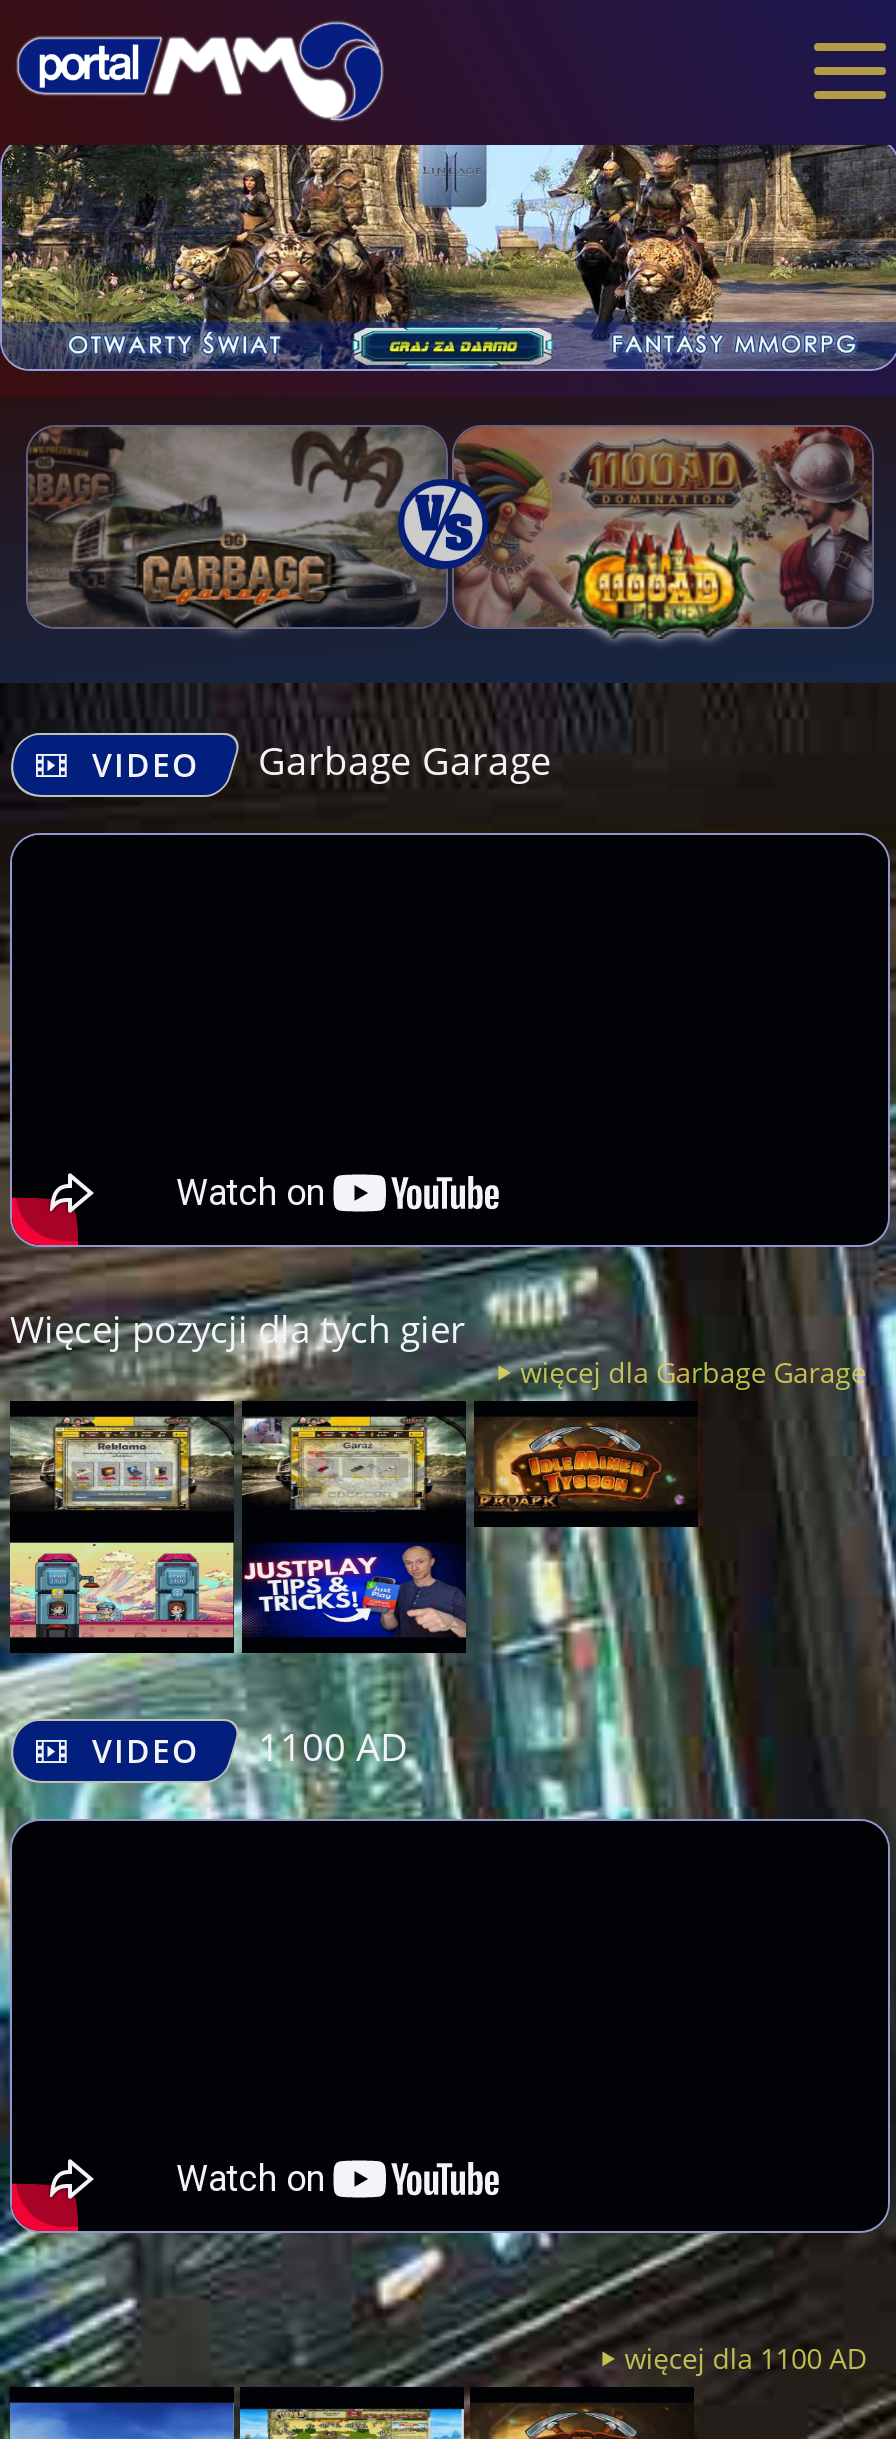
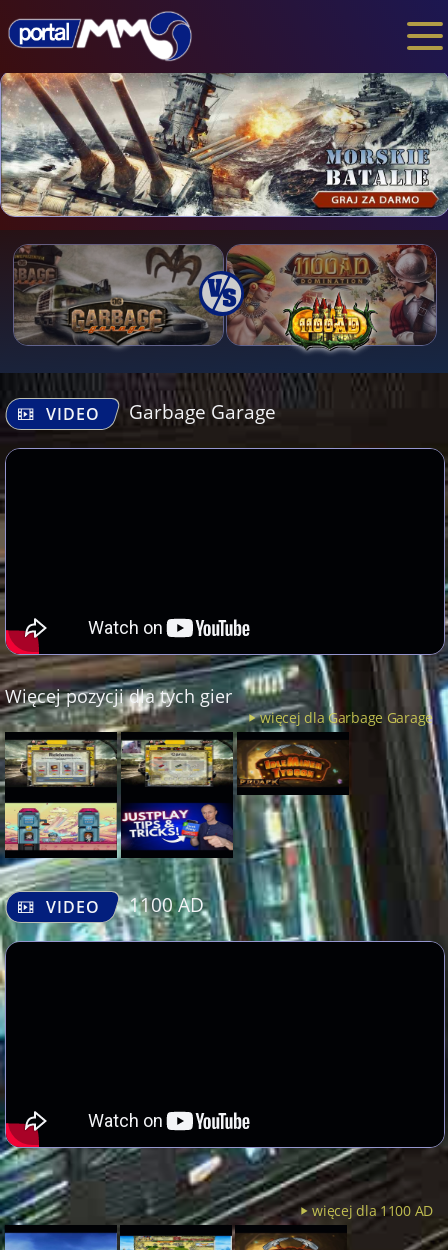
- [image]
+ [image]
